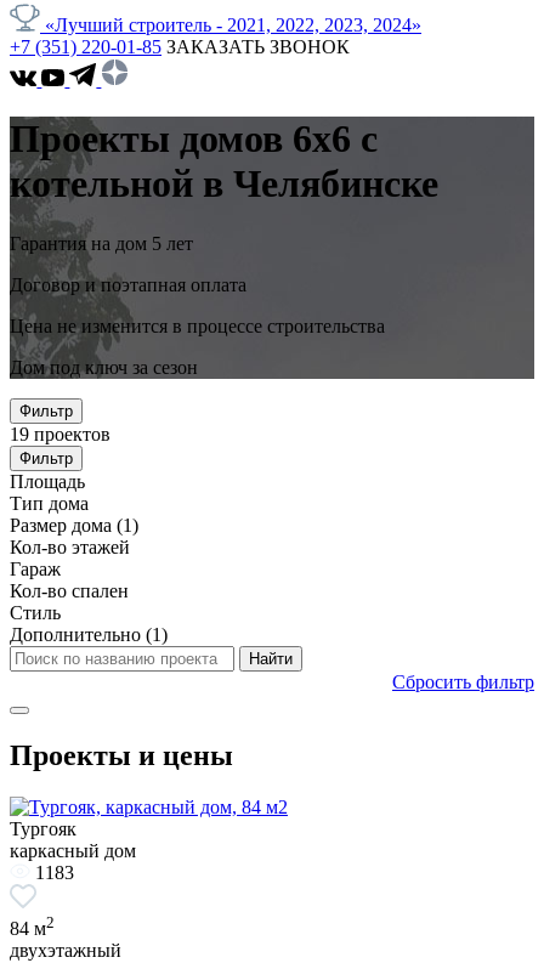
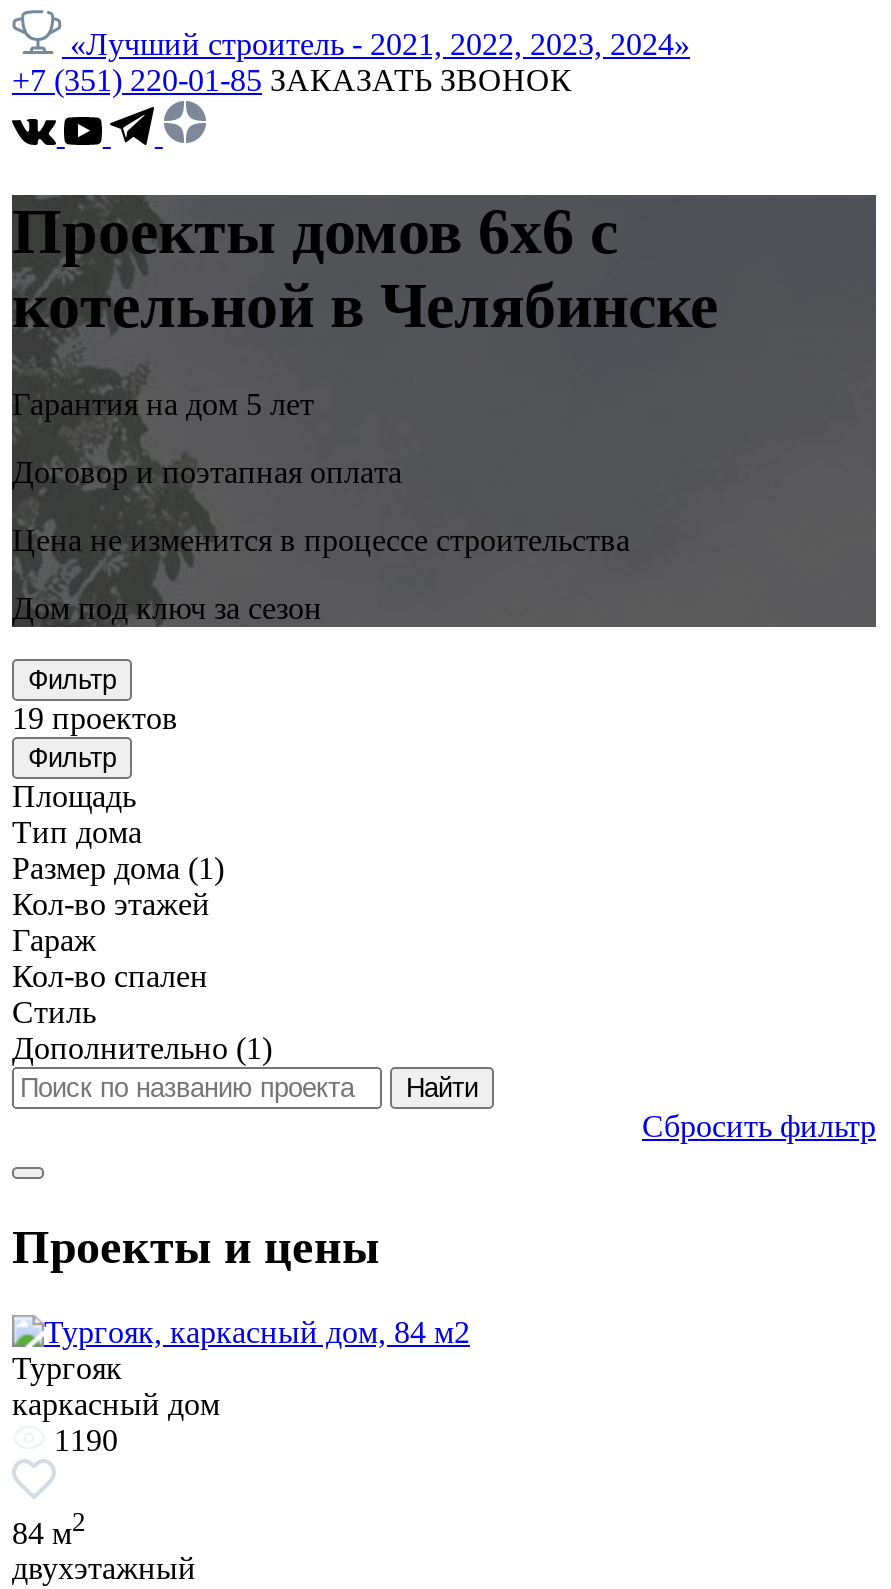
- 1183
+ 1190
